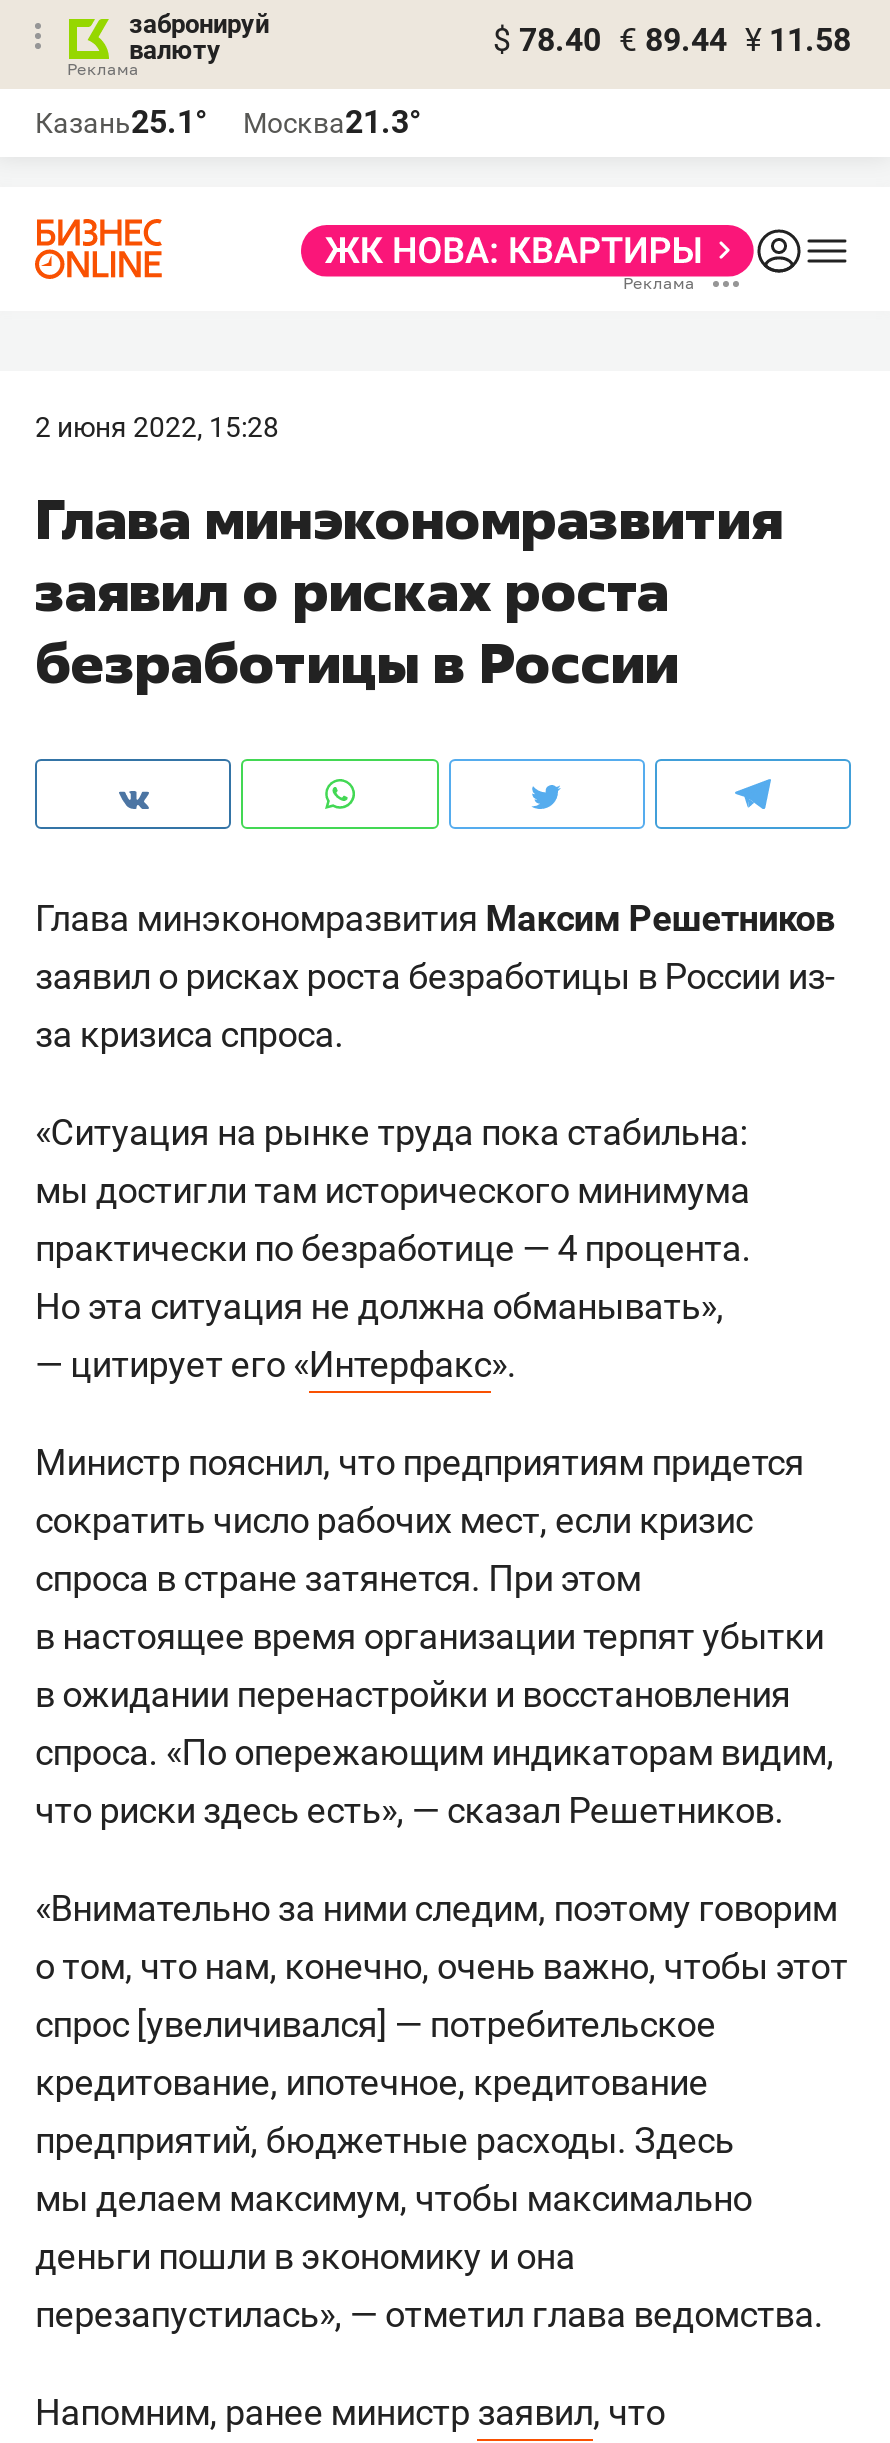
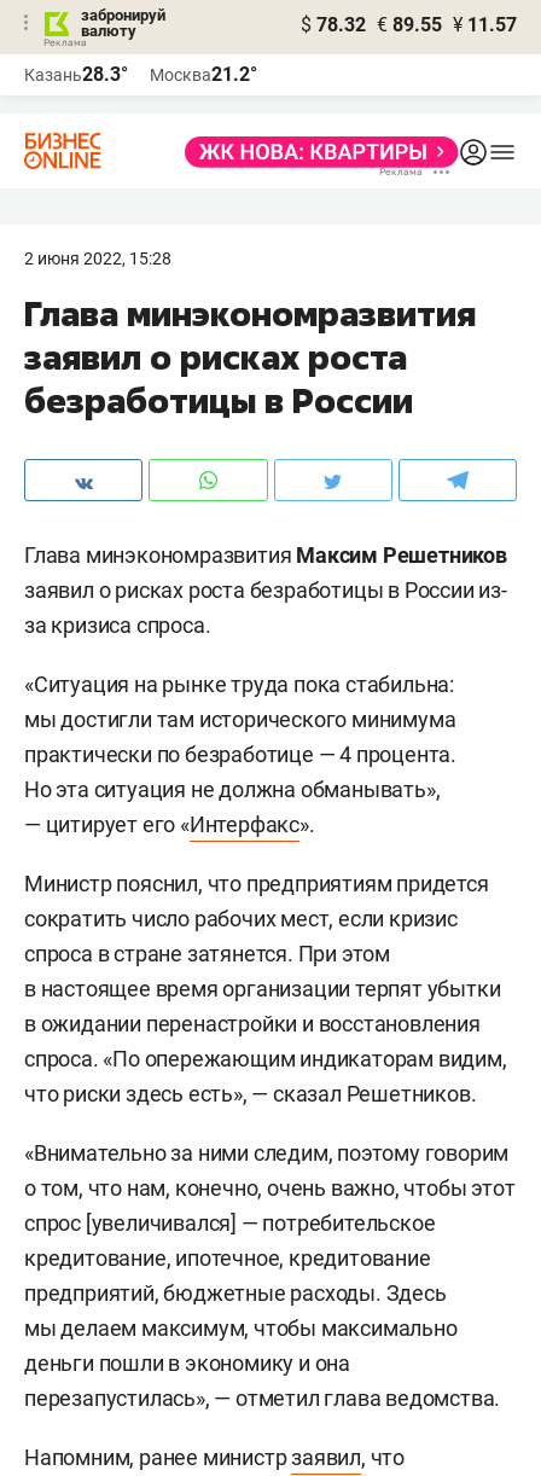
- $ 78.40 € 89.44 ¥ 11.58
+ $ 78.32 € 89.55 ¥ 11.57

- Казань25.1°
+ Казань28.3°

- Москва21.3°
+ Москва21.2°
